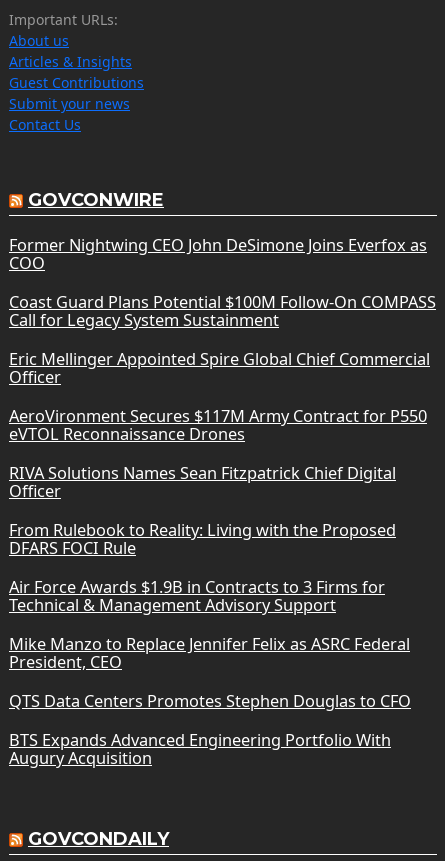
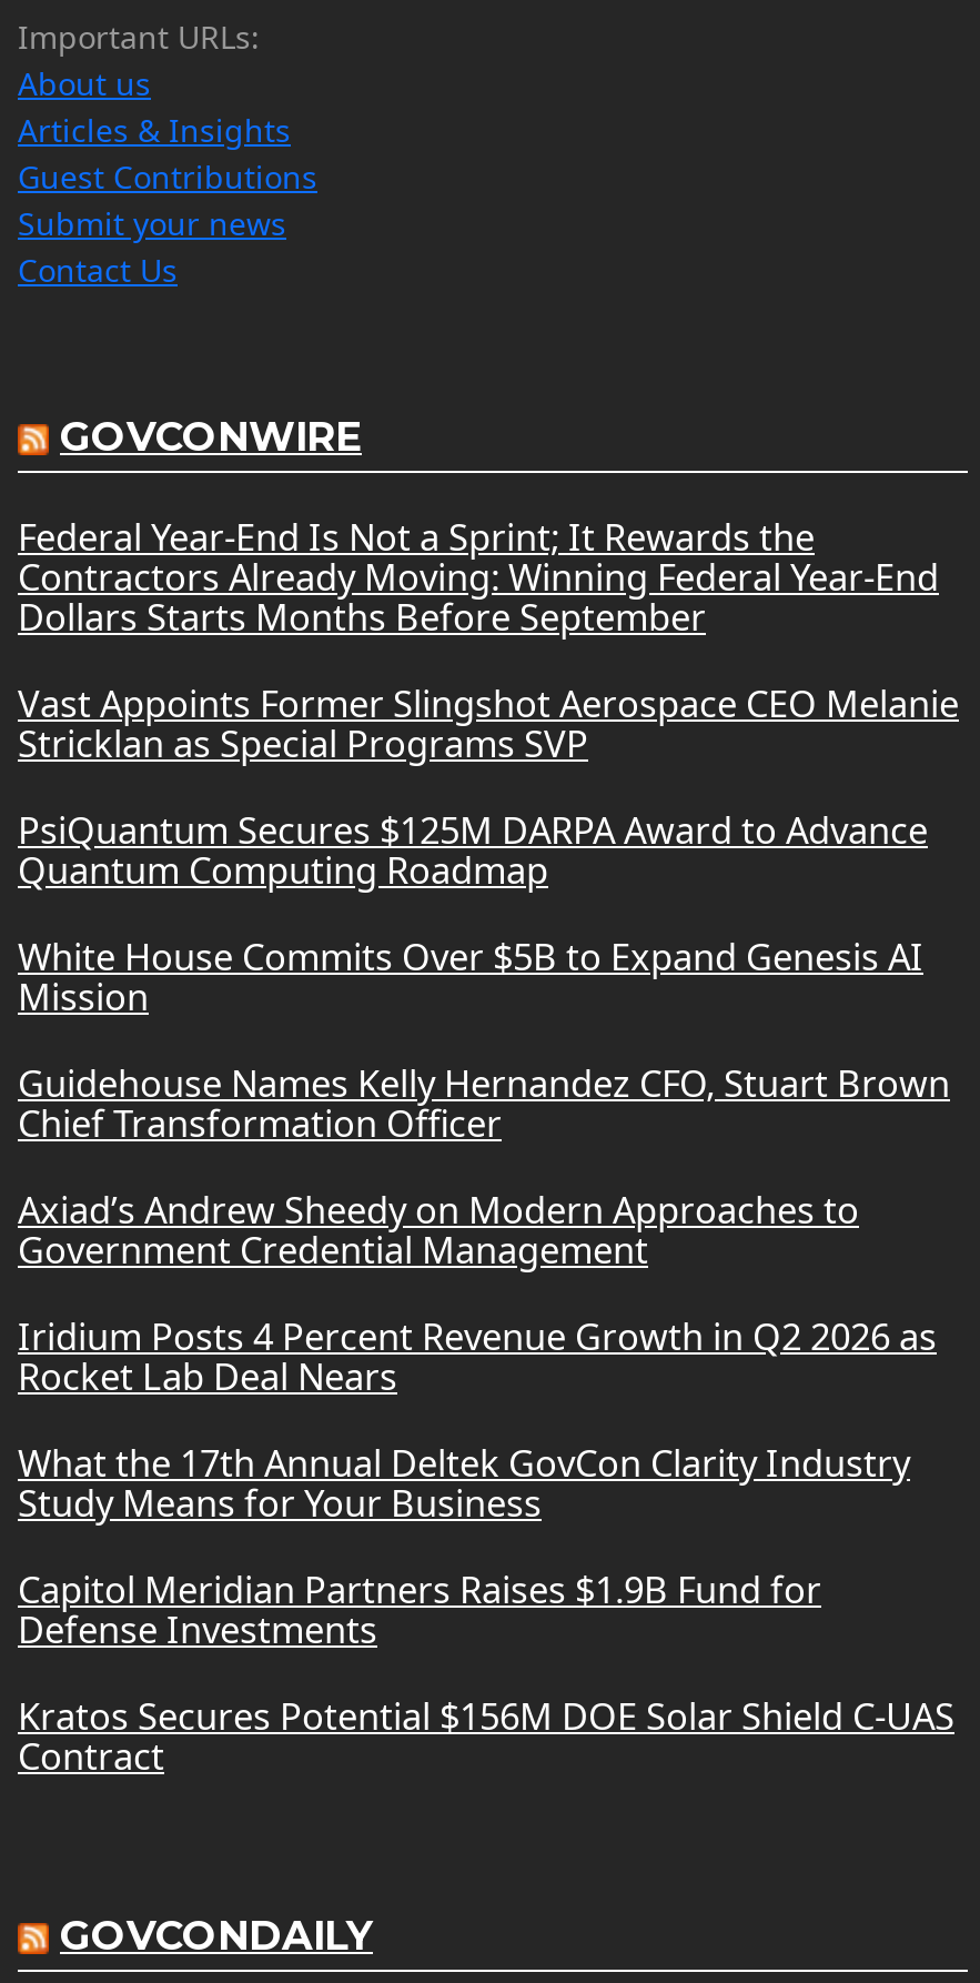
- Former Nightwing CEO John DeSimone Joins Everfox as
- COO
+ Federal Year-End Is Not a Sprint; It Rewards the
+ Contractors Already Moving: Winning Federal Year-End
+ Dollars Starts Months Before September

- Coast Guard Plans Potential $100M Follow-On COMPASS
- Call for Legacy System Sustainment
+ Vast Appoints Former Slingshot Aerospace CEO Melanie
+ Stricklan as Special Programs SVP

- Eric Mellinger Appointed Spire Global Chief Commercial
- Officer
+ PsiQuantum Secures $125M DARPA Award to Advance
+ Quantum Computing Roadmap

- AeroVironment Secures $117M Army Contract for P550
- eVTOL Reconnaissance Drones
+ White House Commits Over $5B to Expand Genesis AI
+ Mission

- RIVA Solutions Names Sean Fitzpatrick Chief Digital
- Officer
+ Guidehouse Names Kelly Hernandez CFO, Stuart Brown
+ Chief Transformation Officer

- From Rulebook to Reality: Living with the Proposed
- DFARS FOCI Rule
+ Axiad’s Andrew Sheedy on Modern Approaches to
+ Government Credential Management

- Air Force Awards $1.9B in Contracts to 3 Firms for
- Technical & Management Advisory Support
+ Iridium Posts 4 Percent Revenue Growth in Q2 2026 as
+ Rocket Lab Deal Nears

- Mike Manzo to Replace Jennifer Felix as ASRC Federal
- President, CEO
+ What the 17th Annual Deltek GovCon Clarity Industry
+ Study Means for Your Business

- QTS Data Centers Promotes Stephen Douglas to CFO
+ Capitol Meridian Partners Raises $1.9B Fund for
+ Defense Investments

- BTS Expands Advanced Engineering Portfolio With
- Augury Acquisition
+ Kratos Secures Potential $156M DOE Solar Shield C-UAS
+ Contract
